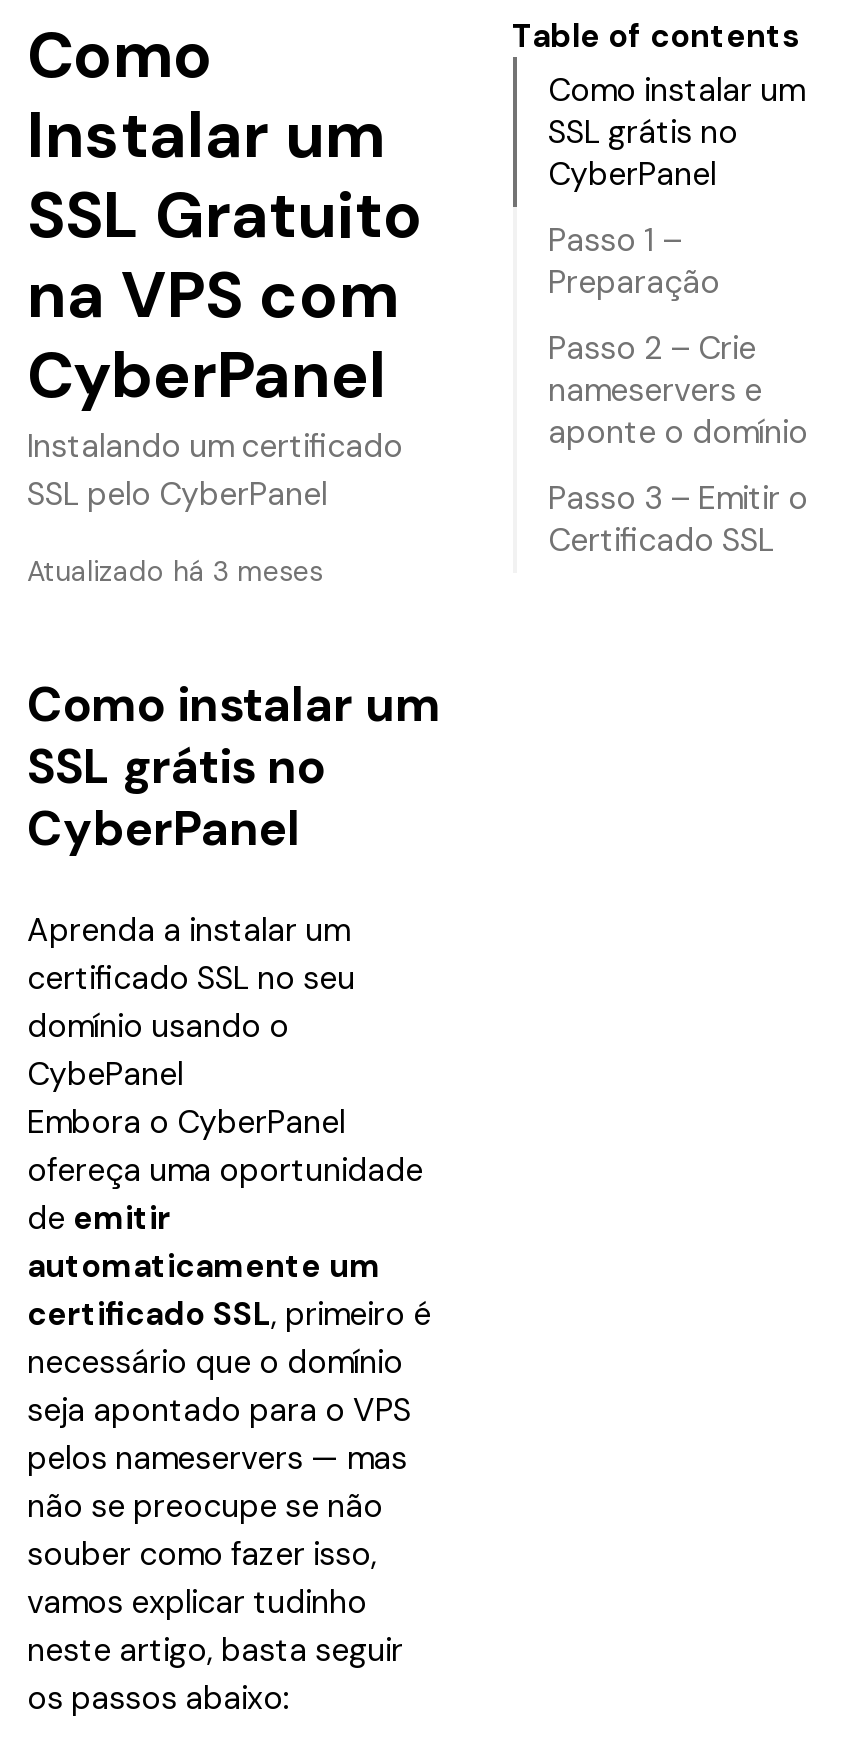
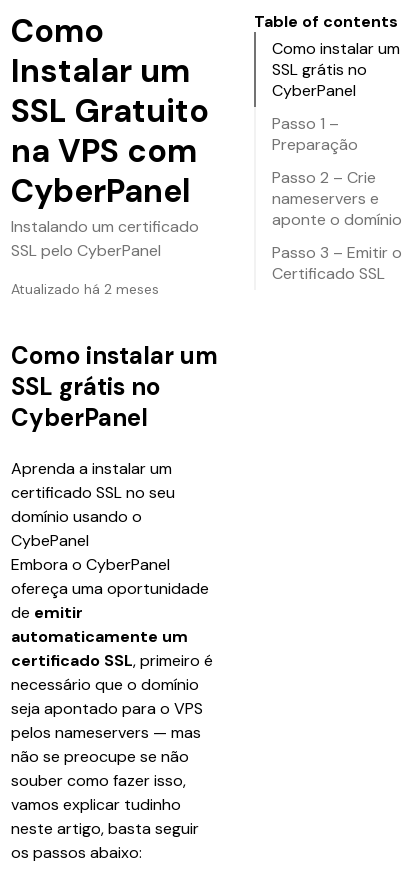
- Atualizado há 3 meses
+ Atualizado há 2 meses
